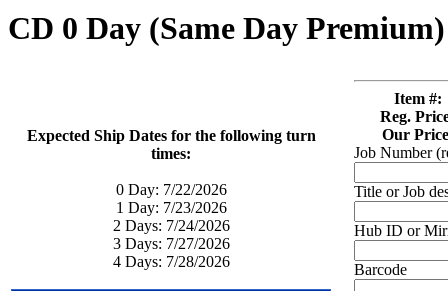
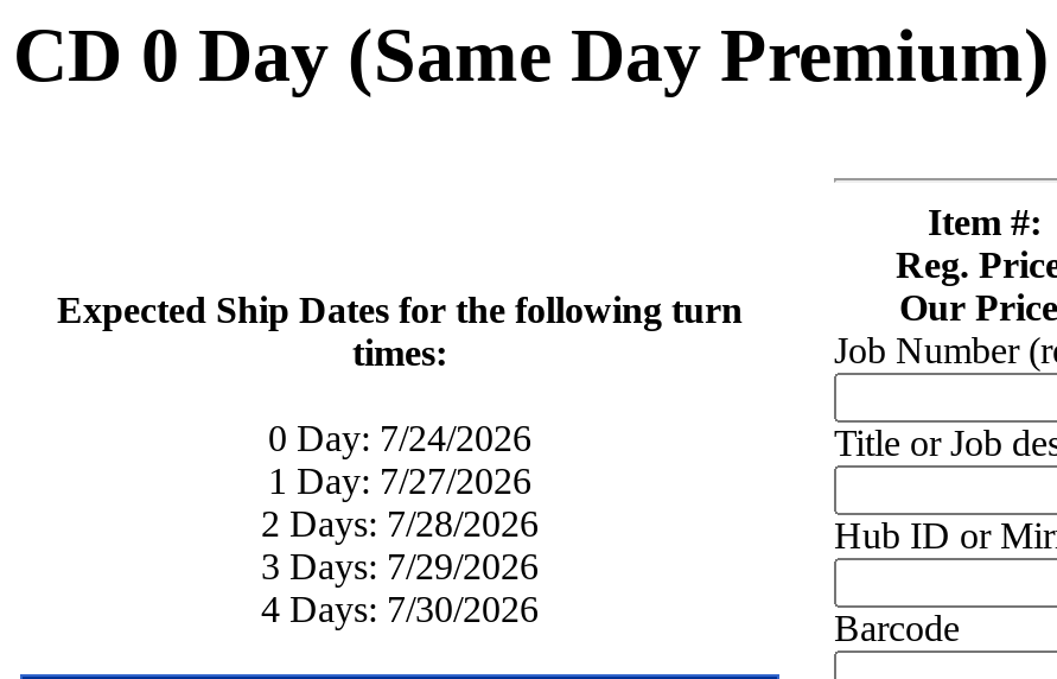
- 0 Day: 7/22/2026
+ 0 Day: 7/24/2026

- 1 Day: 7/23/2026
+ 1 Day: 7/27/2026

- 2 Days: 7/24/2026
+ 2 Days: 7/28/2026

- 3 Days: 7/27/2026
+ 3 Days: 7/29/2026

- 4 Days: 7/28/2026
+ 4 Days: 7/30/2026
